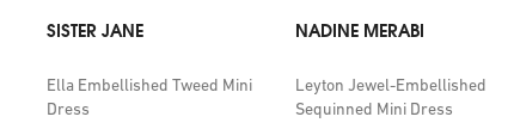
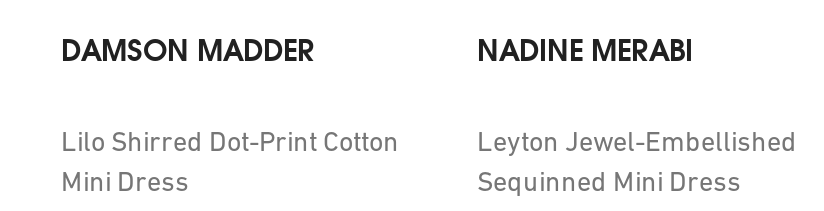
- SISTER JANE
+ DAMSON MADDER

- Ella Embellished Tweed Mini
- Dress
+ Lilo Shirred Dot-Print Cotton
+ Mini Dress
